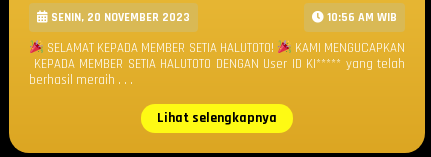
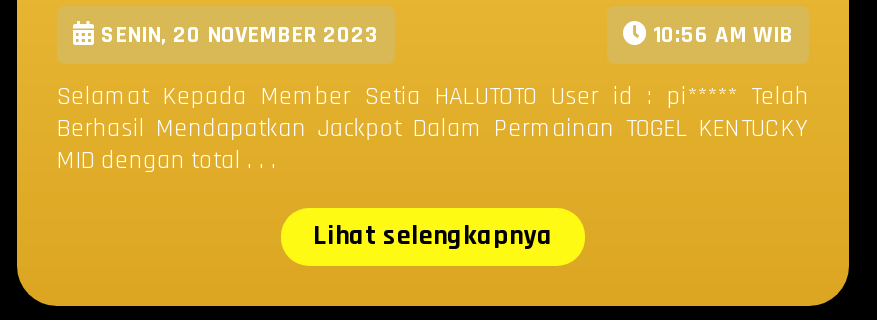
- SELAMAT KEPADA MEMBER SETIA HALUTOTO!
- KAMI MENGUCAPKAN
- KEPADA MEMBER SETIA HALUTOTO DENGAN User ID KI***** yang telah
- berhasil meraih . . .
+ Selamat Kepada Member Setia HALUTOTO User id : pi***** Telah
+ Berhasil Mendapatkan Jackpot Dalam Permainan TOGEL KENTUCKY
+ MID dengan total . . .
